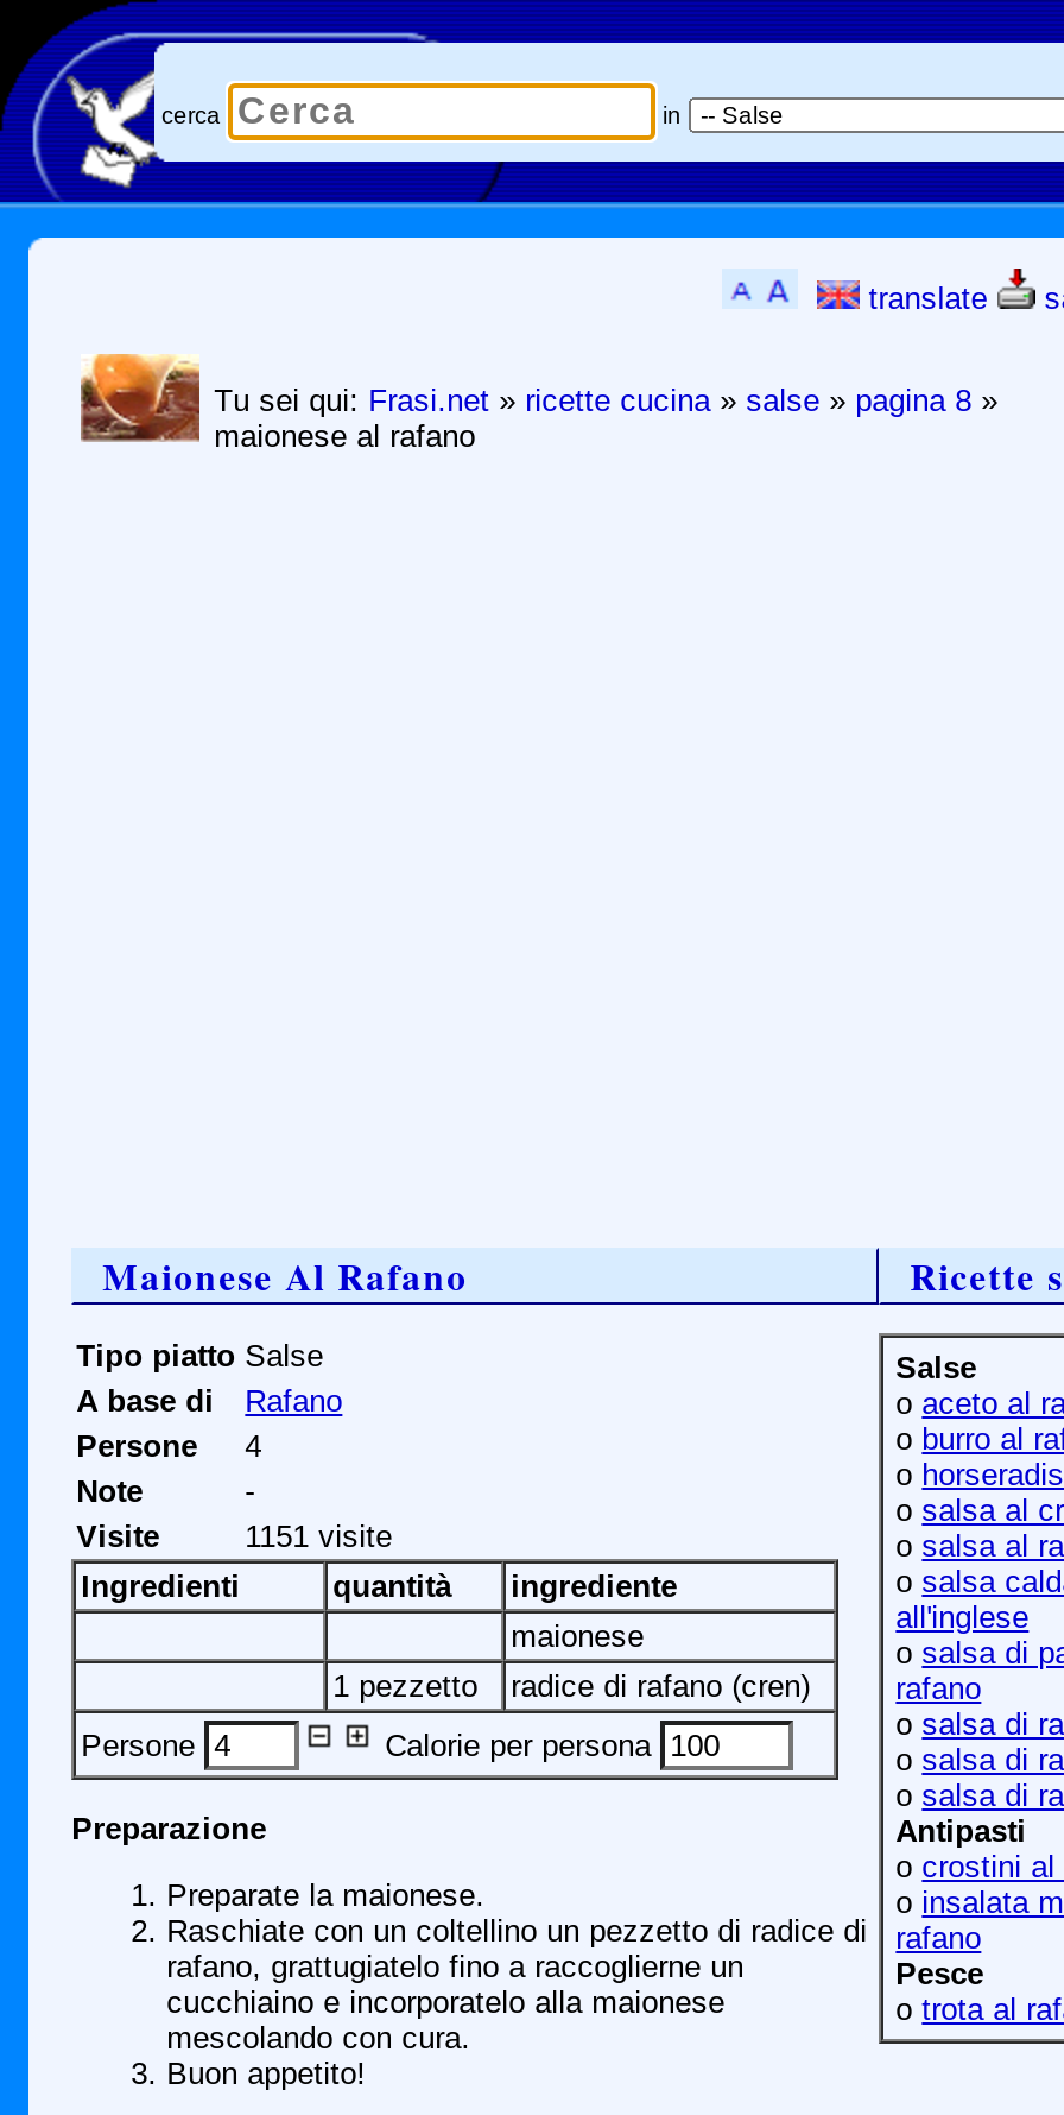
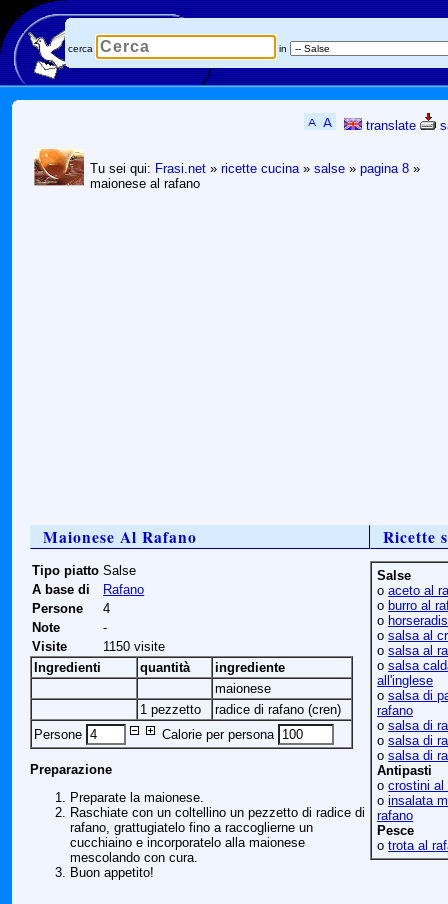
- 1151 visite
+ 1150 visite
